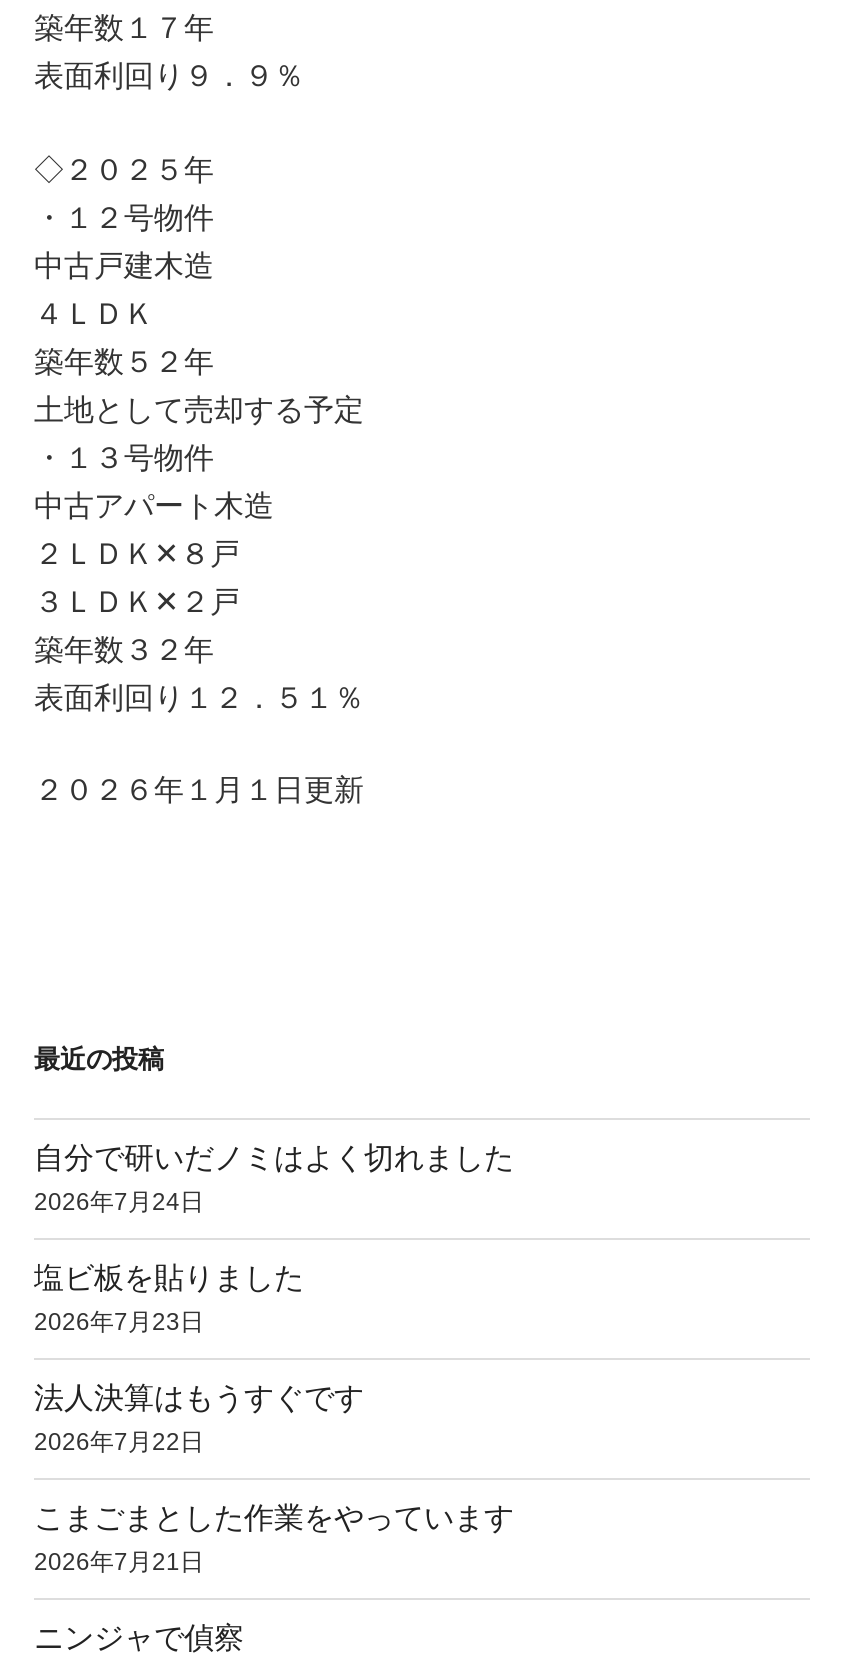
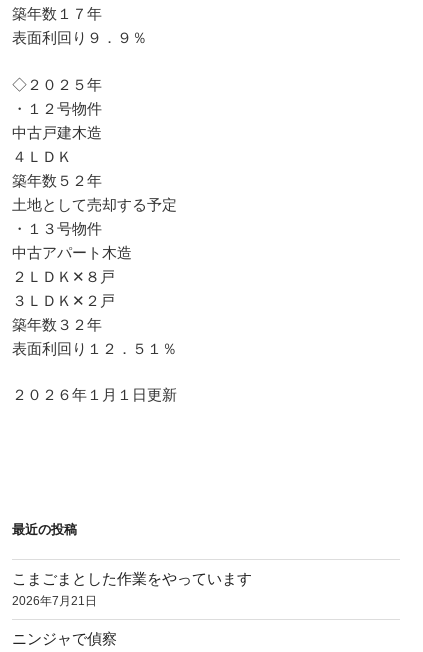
- 自分で研いだノミはよく切れました
- 2026年7月24日
- 塩ビ板を貼りました
- 2026年7月23日
- 法人決算はもうすぐです
- 2026年7月22日
